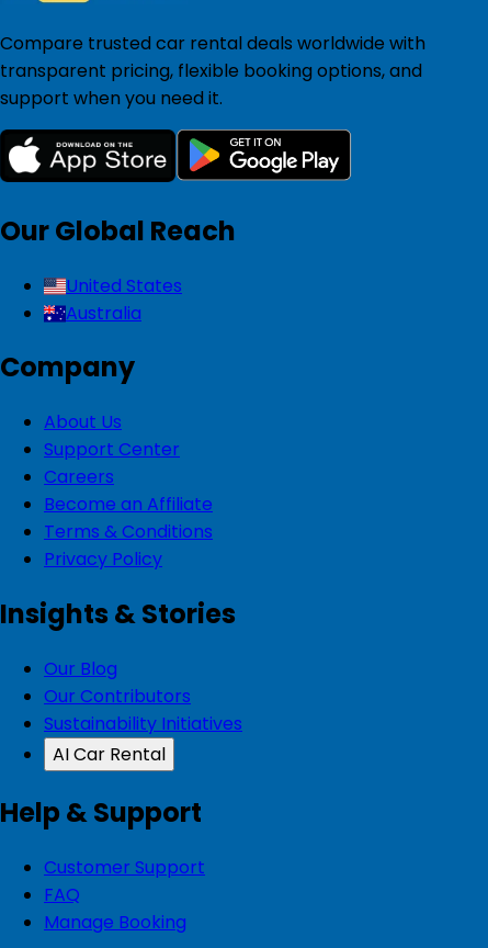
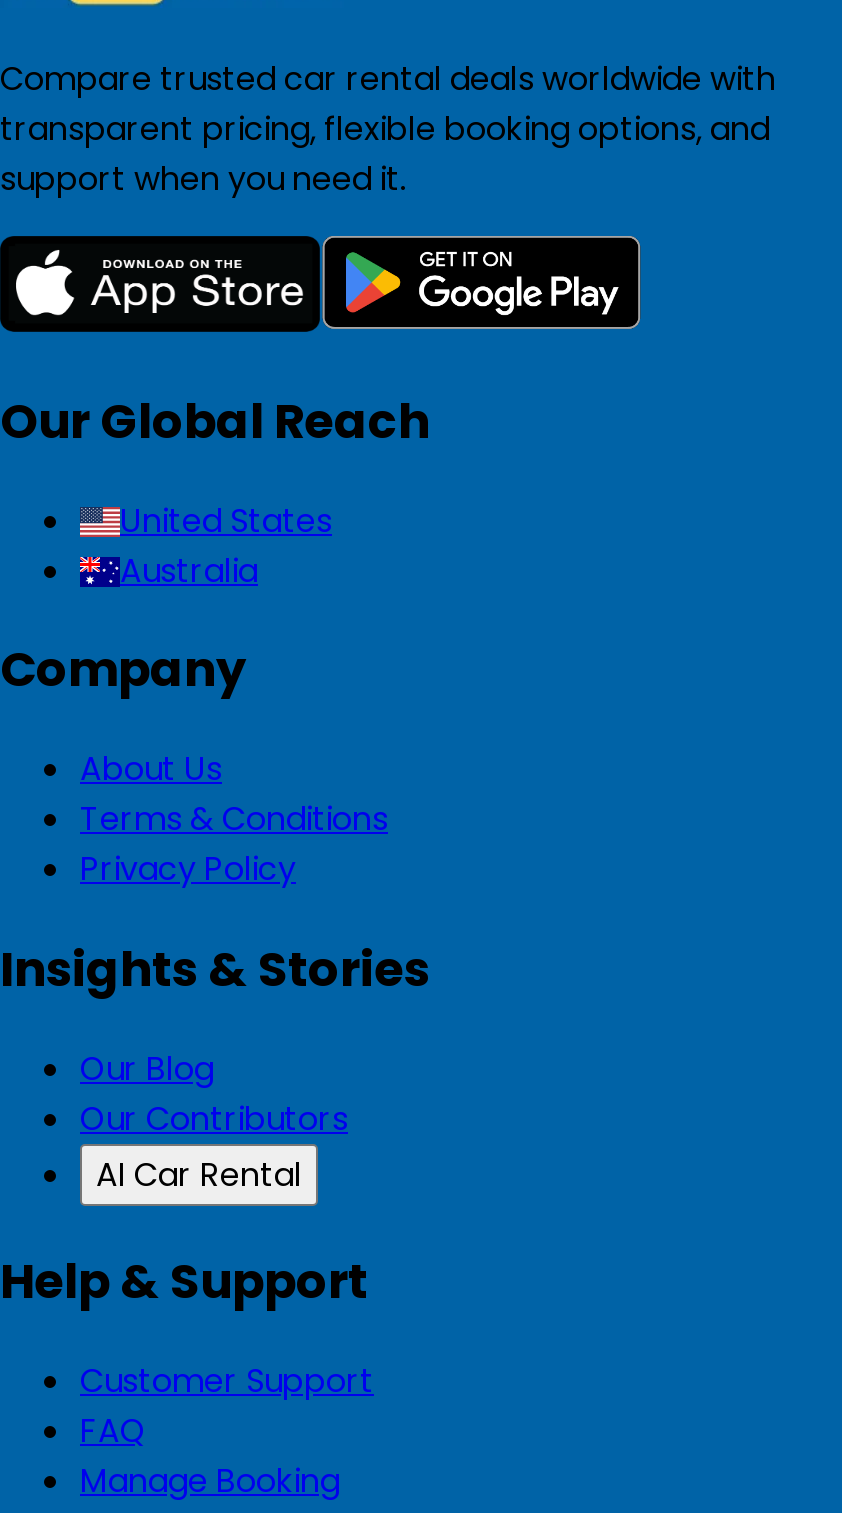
- Support Center
- Careers
- Become an Affiliate

- Sustainability Initiatives
